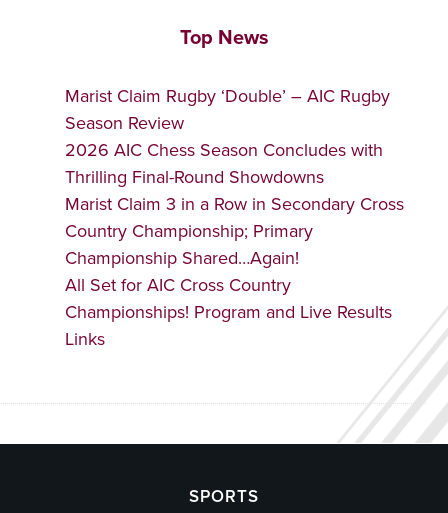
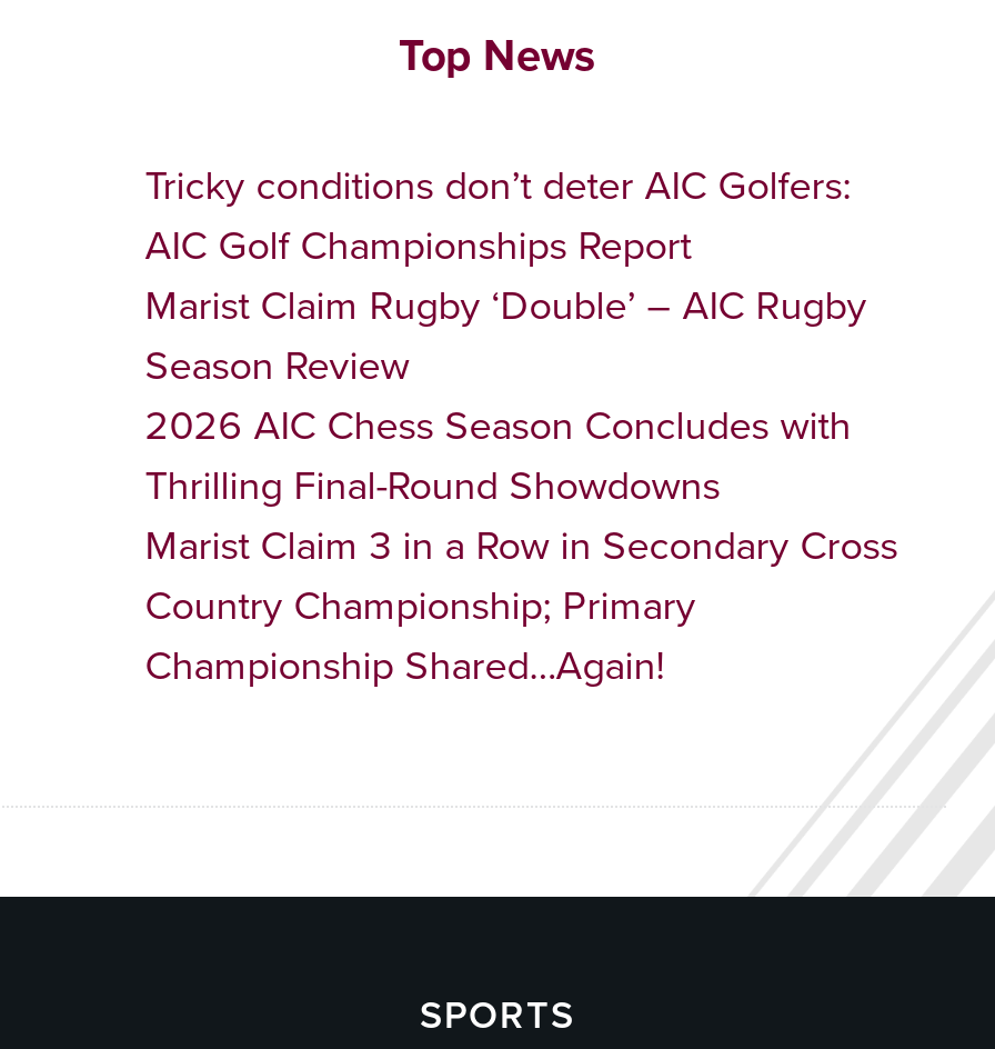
+ Tricky conditions don’t deter AIC Golfers:
+ AIC Golf Championships Report

moved down: Marist Claim Rugby ‘Double’ – AIC Rugby | Season Review | 2026 AIC Chess Season Concludes with | Thrilling Final-Round Showdowns | Marist Claim 3 in a Row in Secondary Cross | Country Championship; Primary | Championship Shared…Again!

- All Set for AIC Cross Country
- Championships! Program and Live Results
- Links
